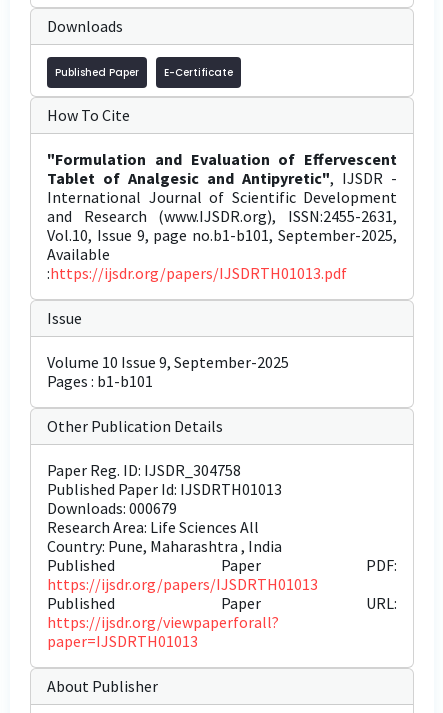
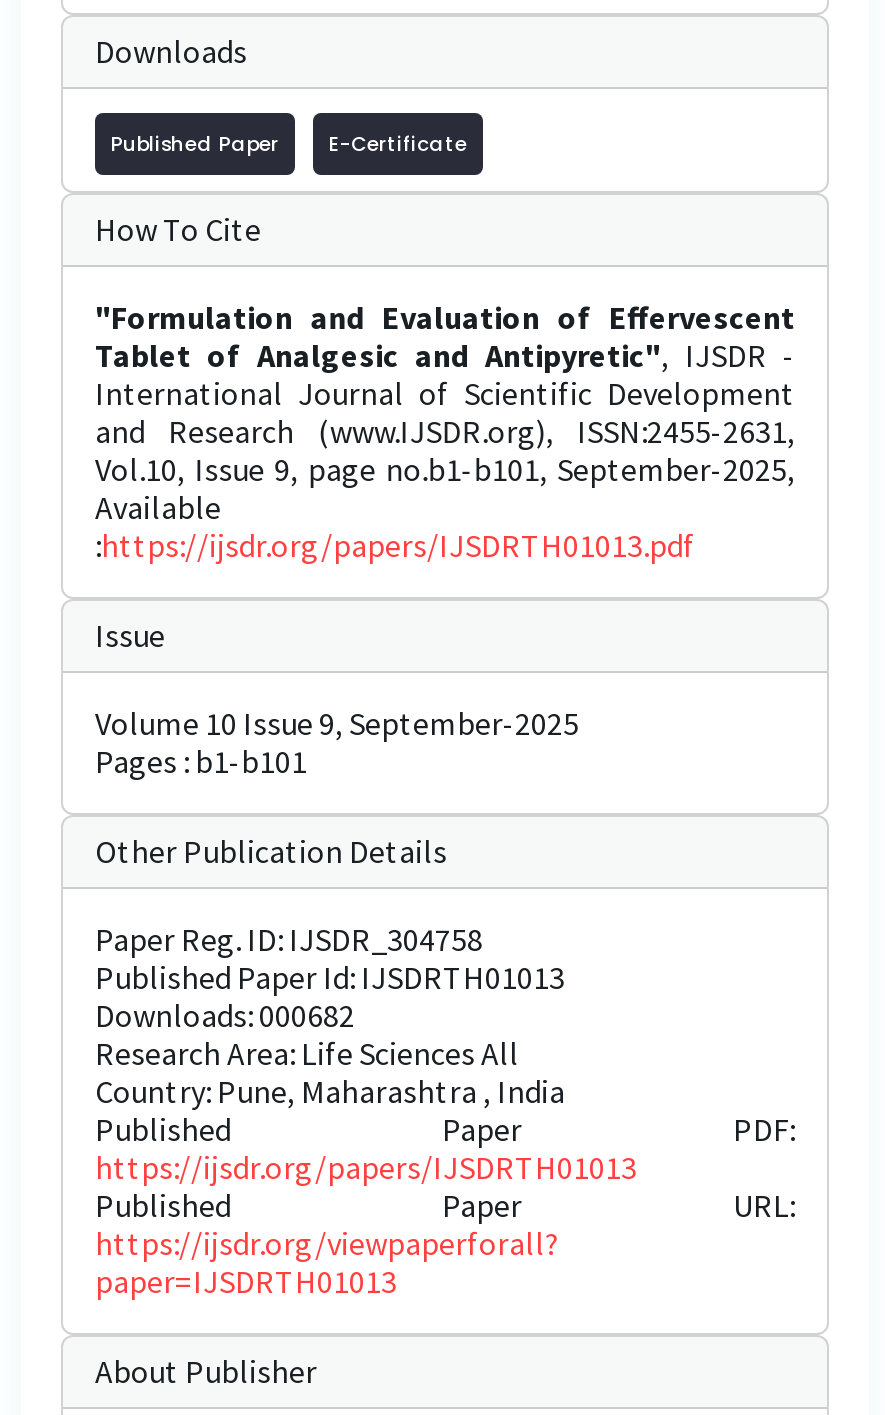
- Downloads: 000679
+ Downloads: 000682
